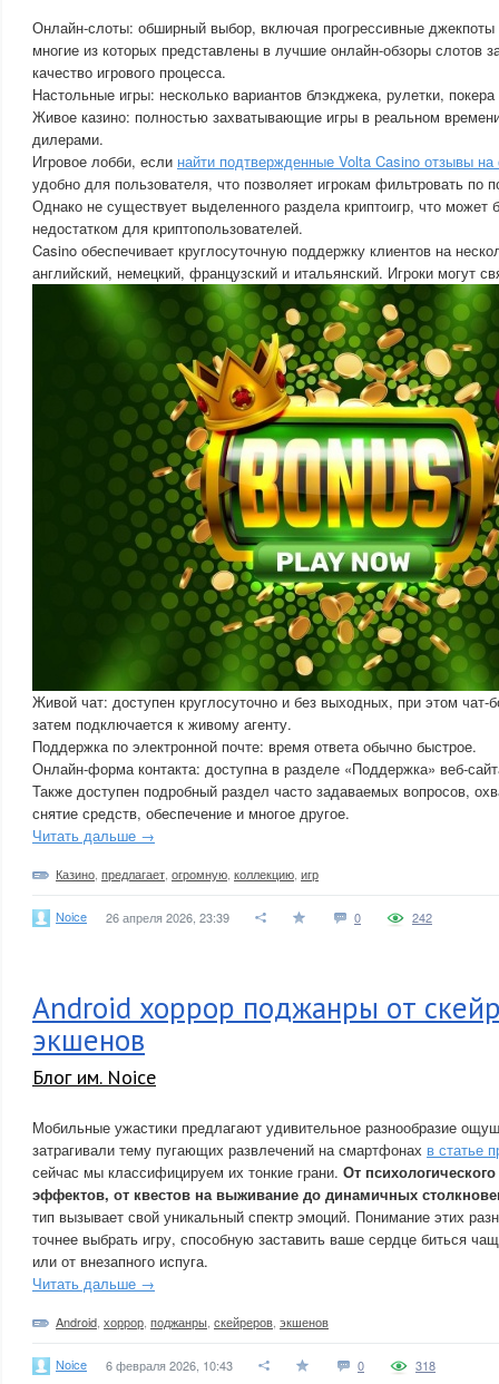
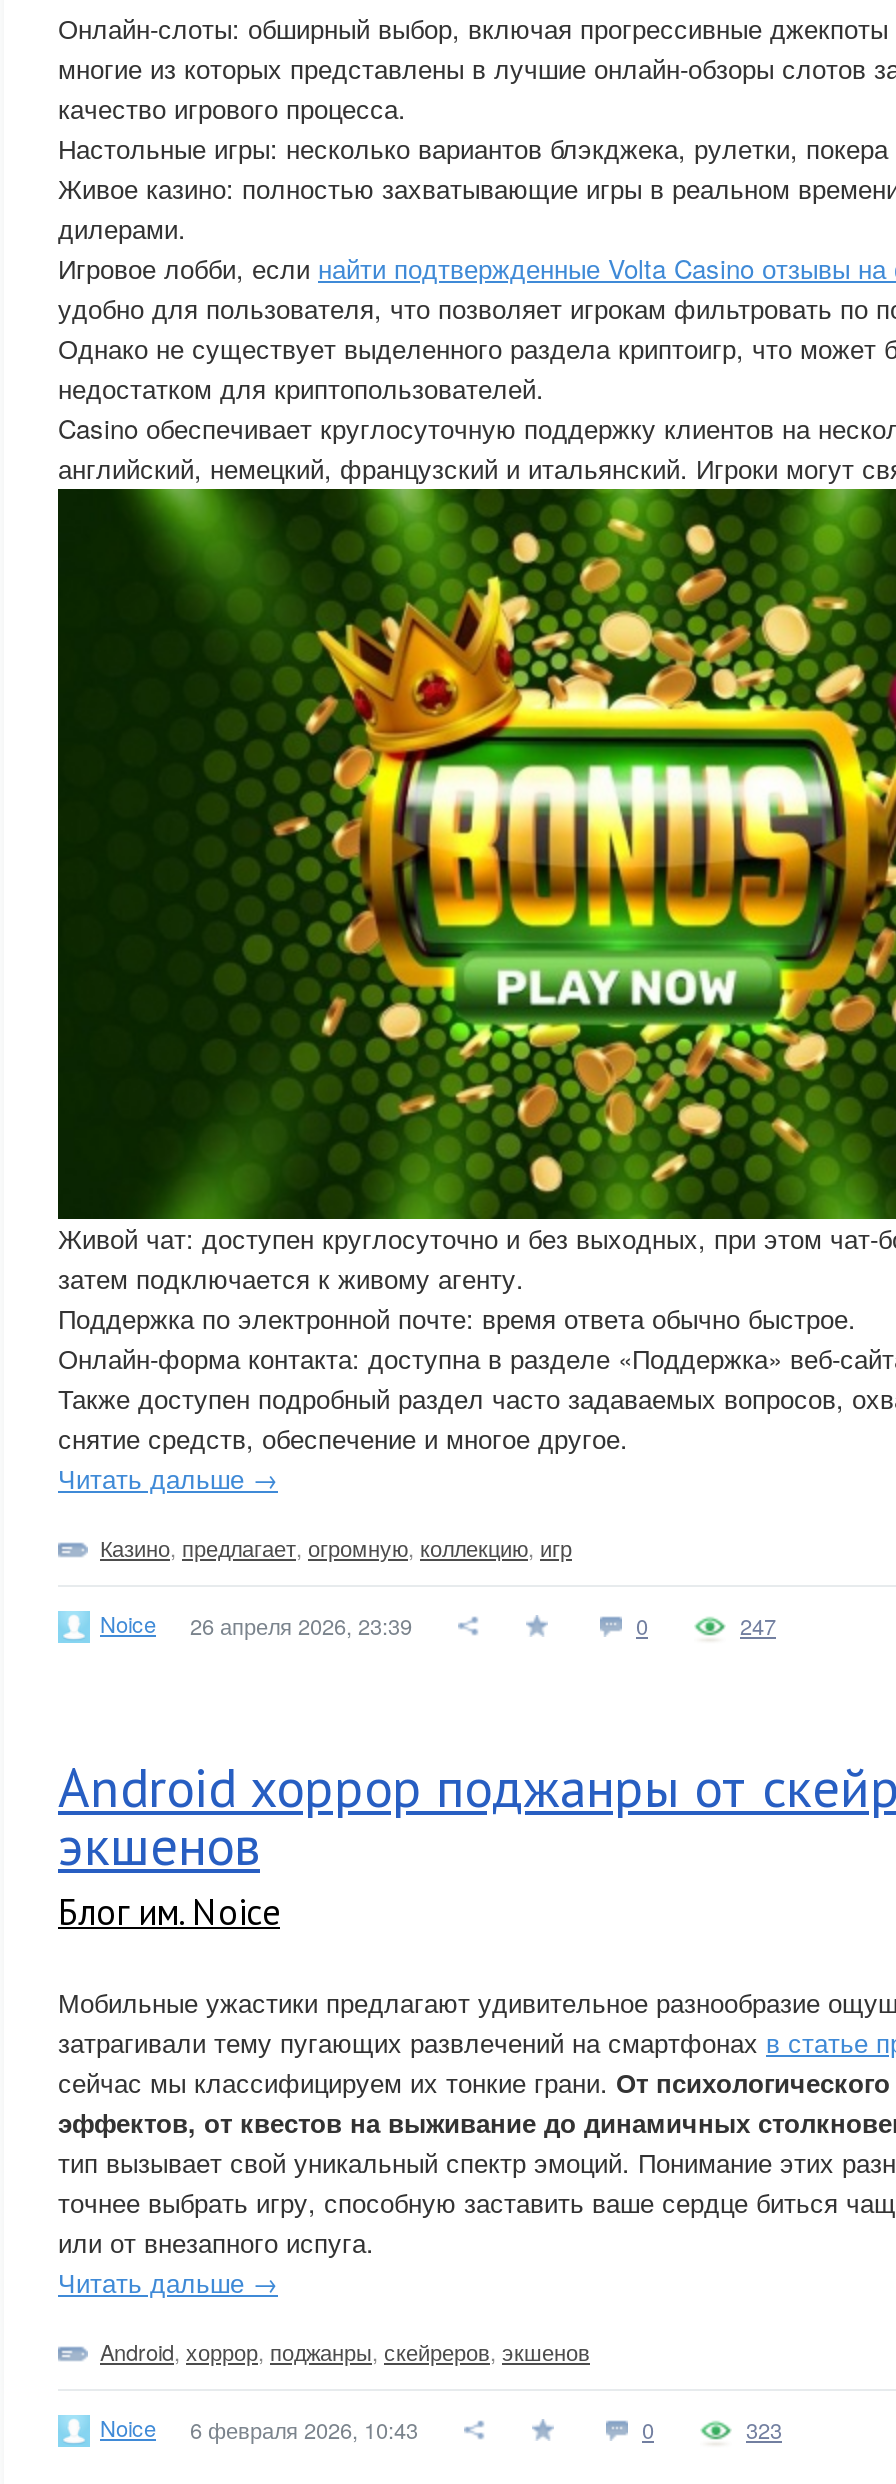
- 242
+ 247

- 318
+ 323
